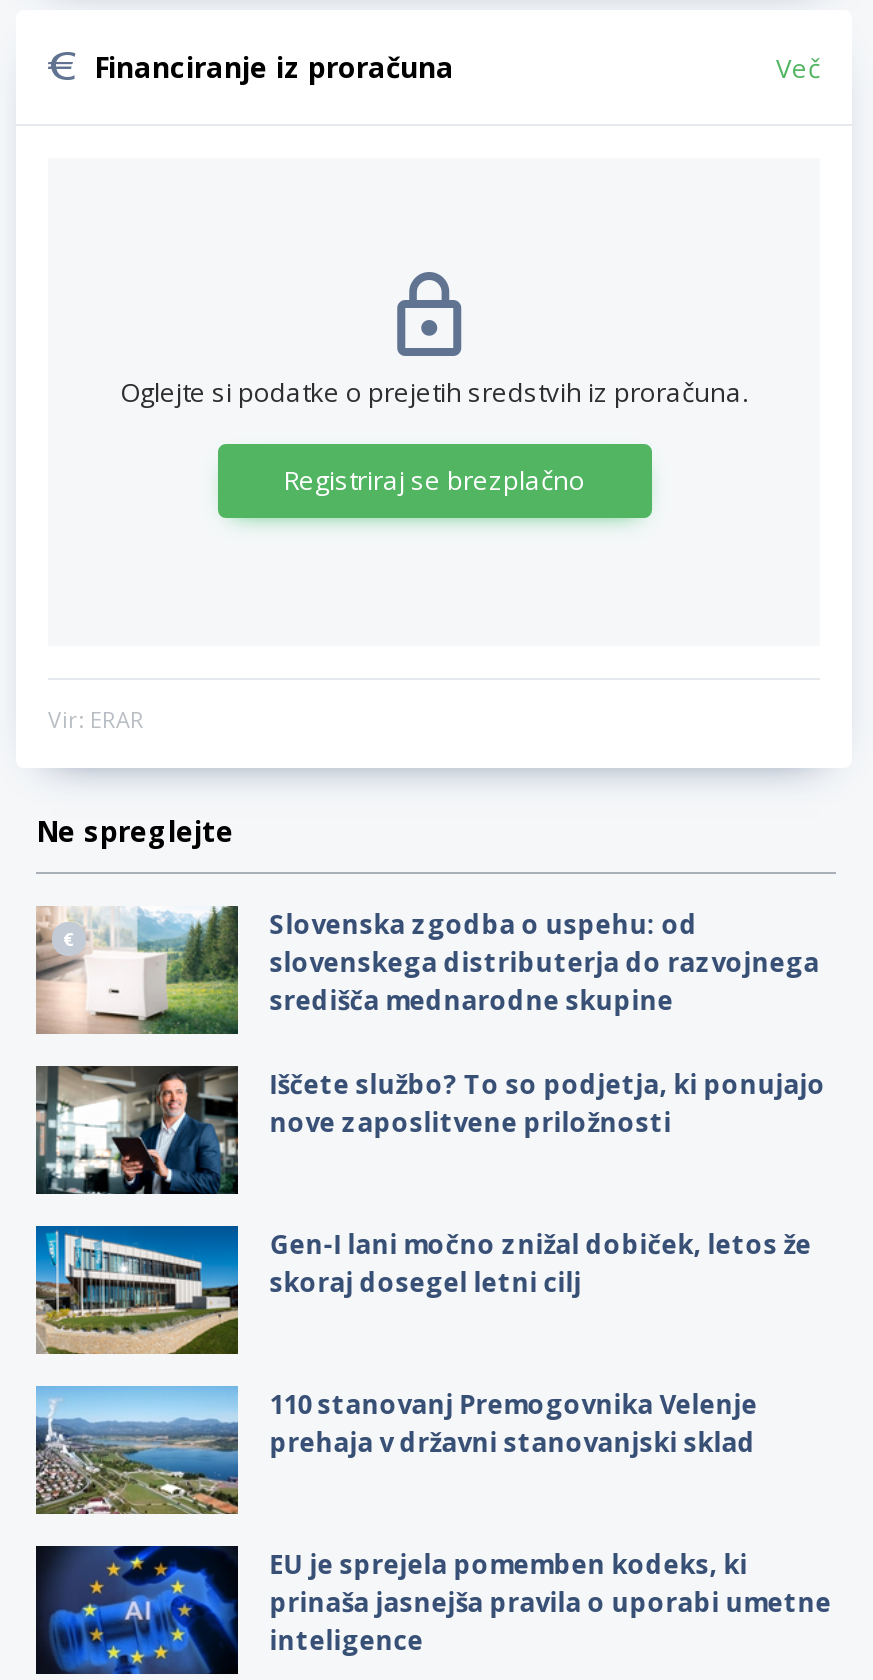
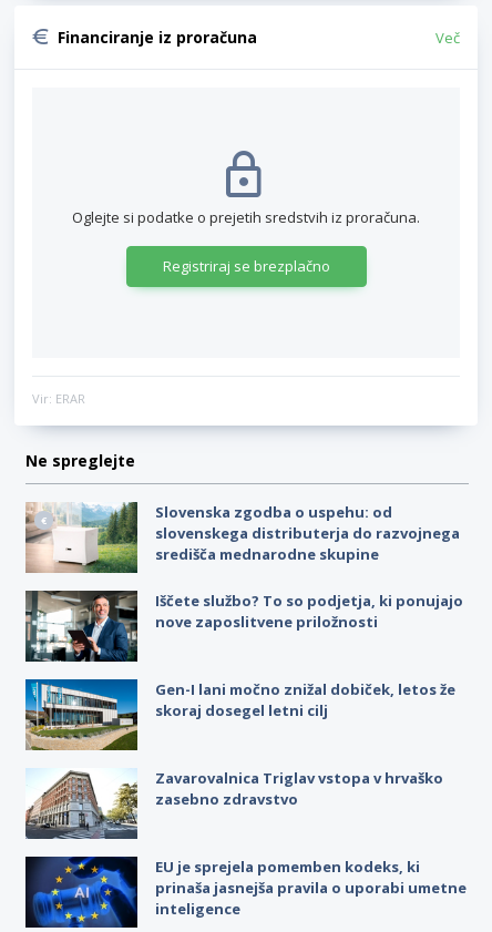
- [image]
- 110 stanovanj Premogovnika Velenje
- prehaja v državni stanovanjski sklad
+ [image]
+ Zavarovalnica Triglav vstopa v hrvaško
+ zasebno zdravstvo
